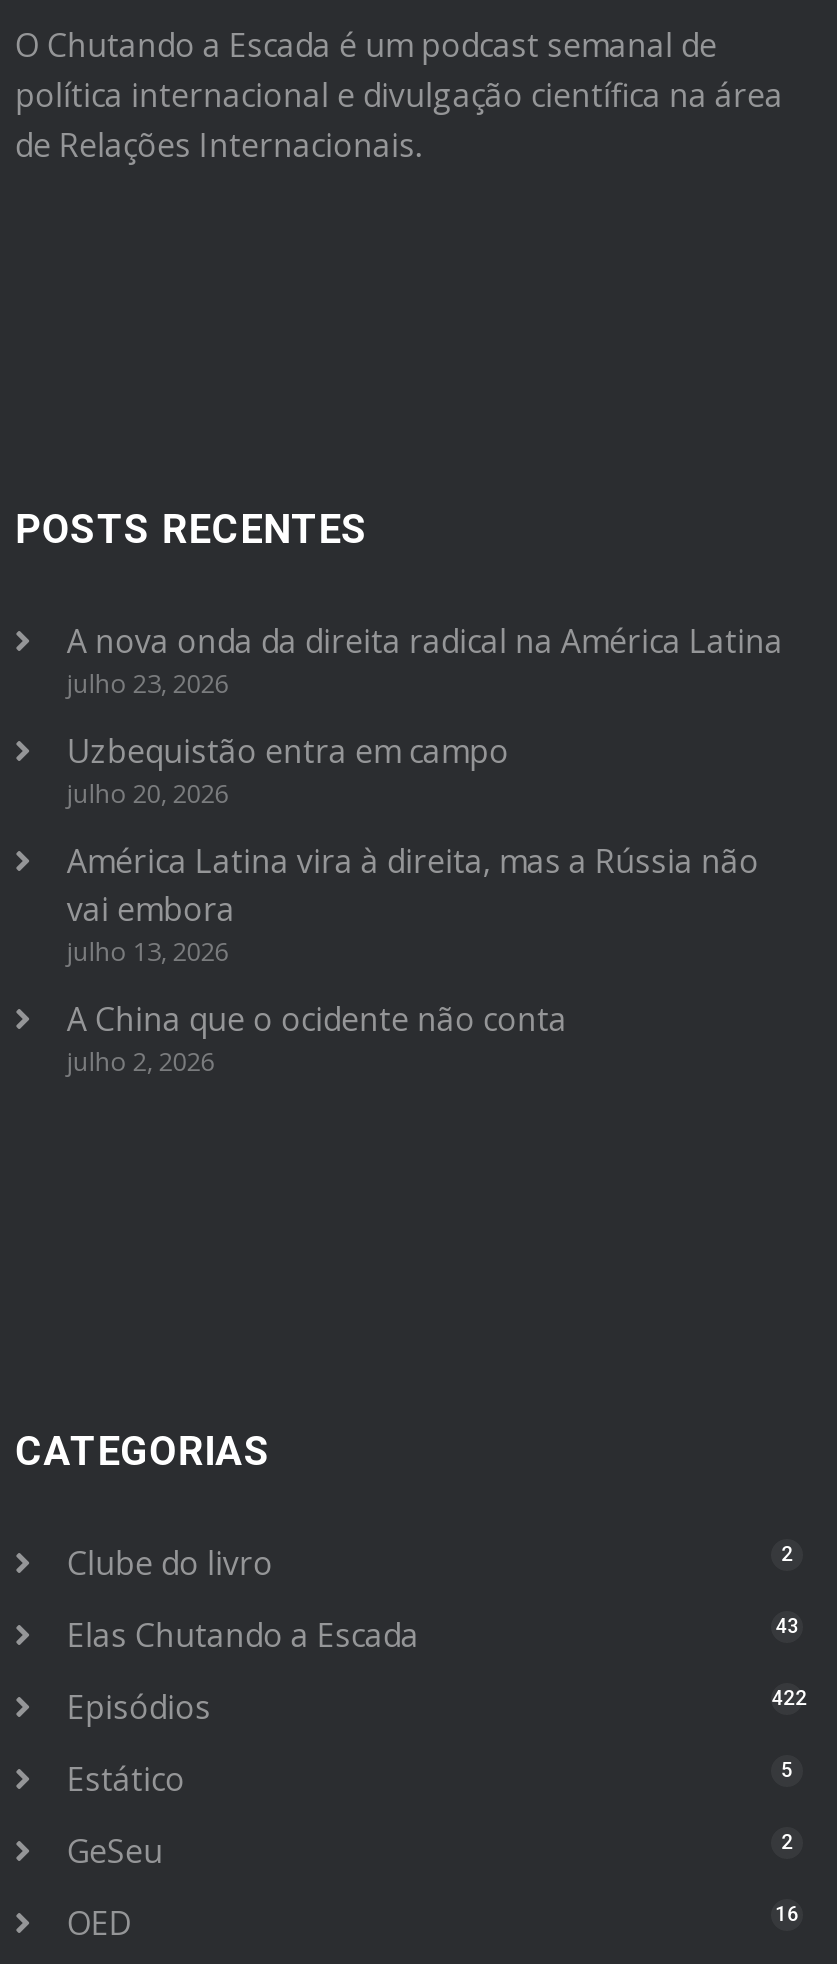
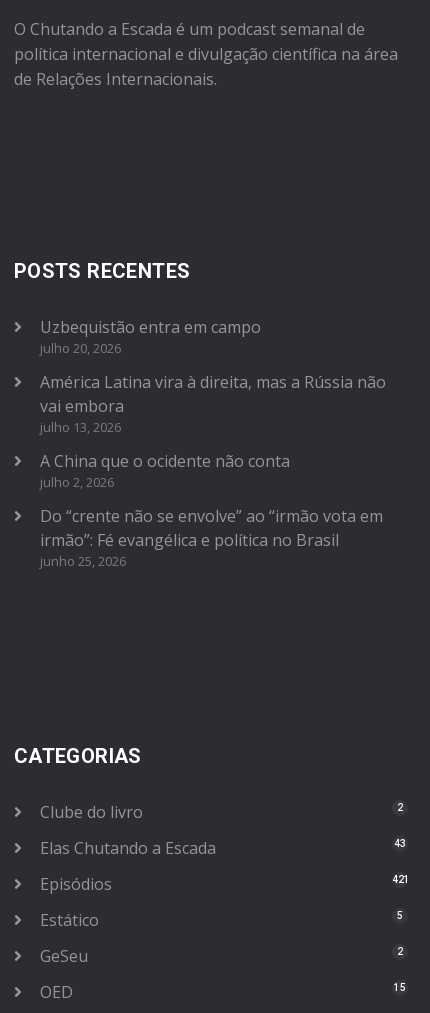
- A nova onda da direita radical na América Latina
- julho 23, 2026

moved up: Uzbequistão entra em campo | julho 20, 2026 | América Latina vira à direita, mas a Rússia não | vai embora | julho 13, 2026 | A China que o ocidente não conta | julho 2, 2026

+ Do “crente não se envolve” ao “irmão vota em
+ irmão”: Fé evangélica e política no Brasil
+ junho 25, 2026

- 422
+ 421

- 16
+ 15
